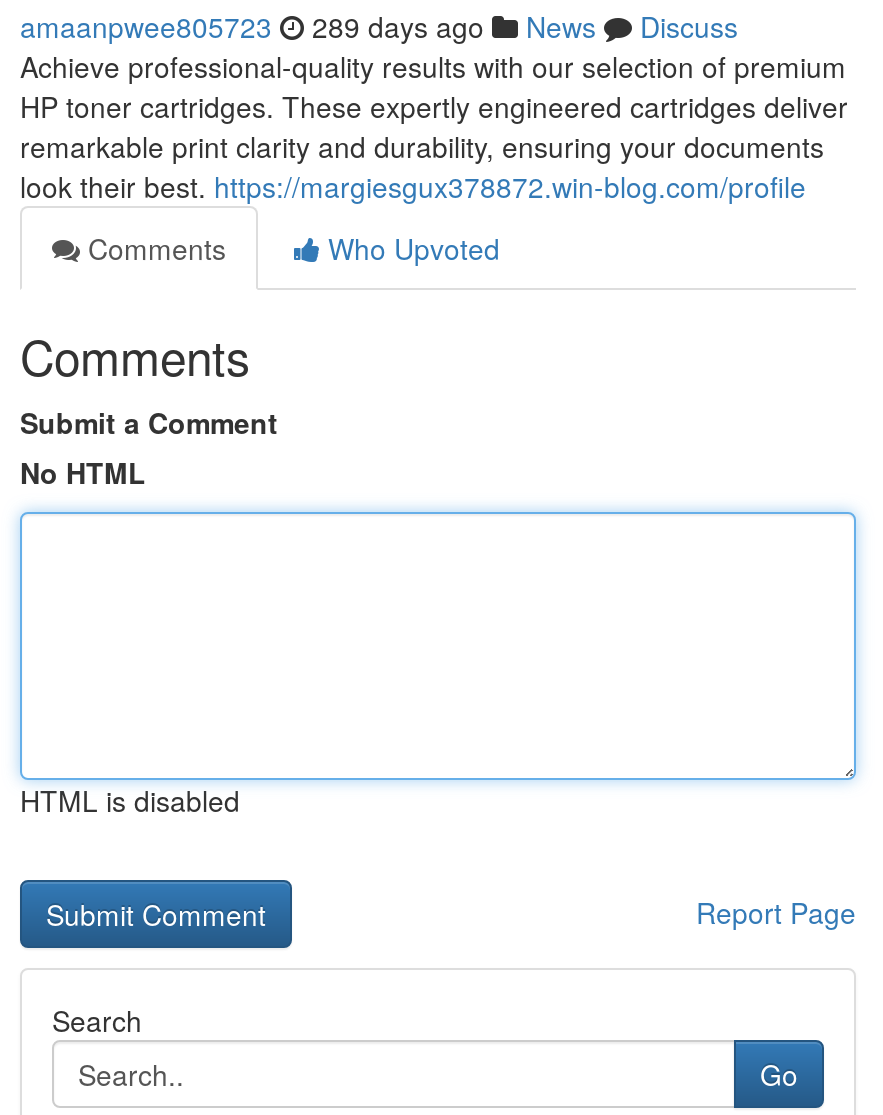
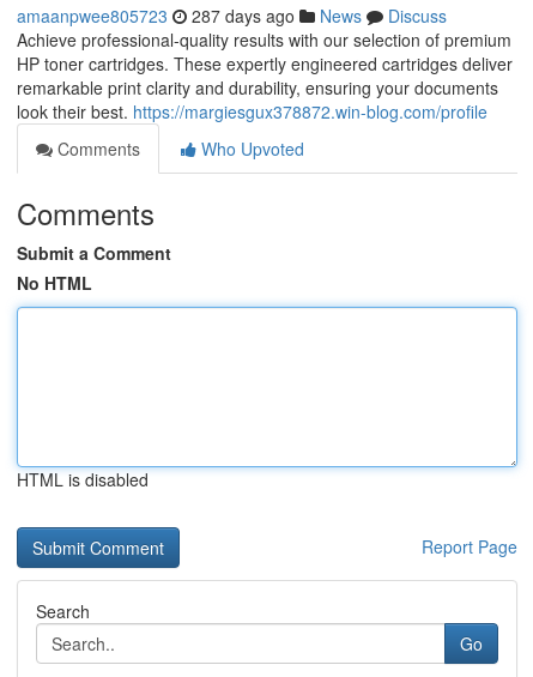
- amaanpwee805723 289 days ago News Discuss
+ amaanpwee805723 287 days ago News Discuss
